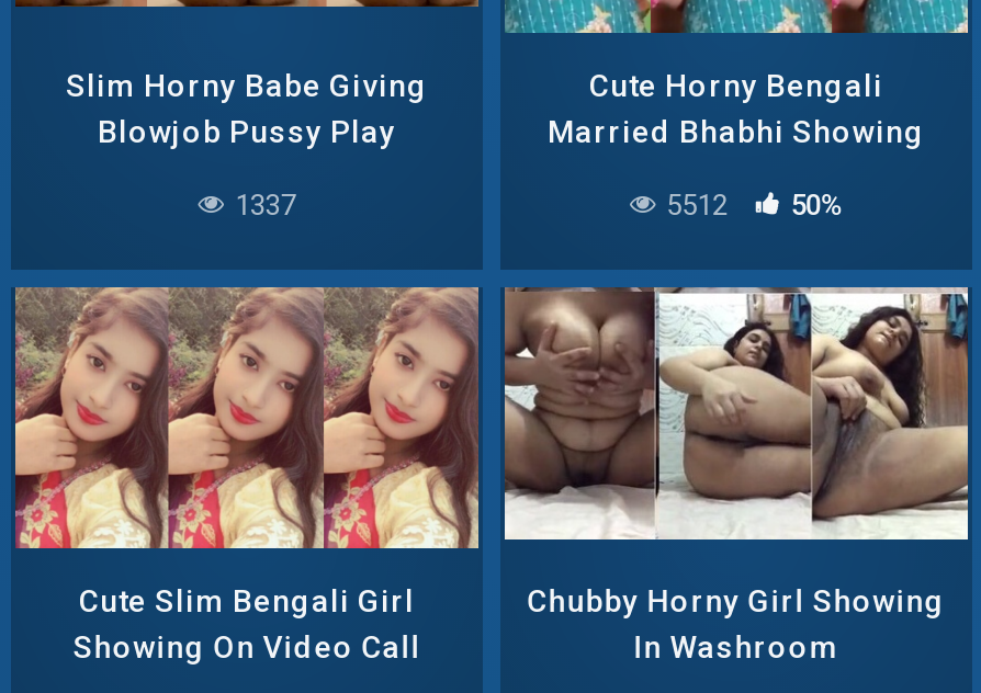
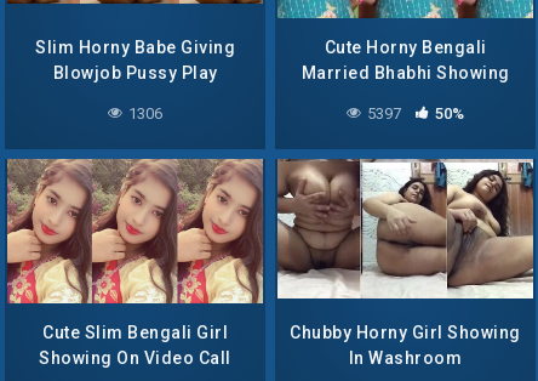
- 1337
+ 1306

- 5512 50%
+ 5397 50%
